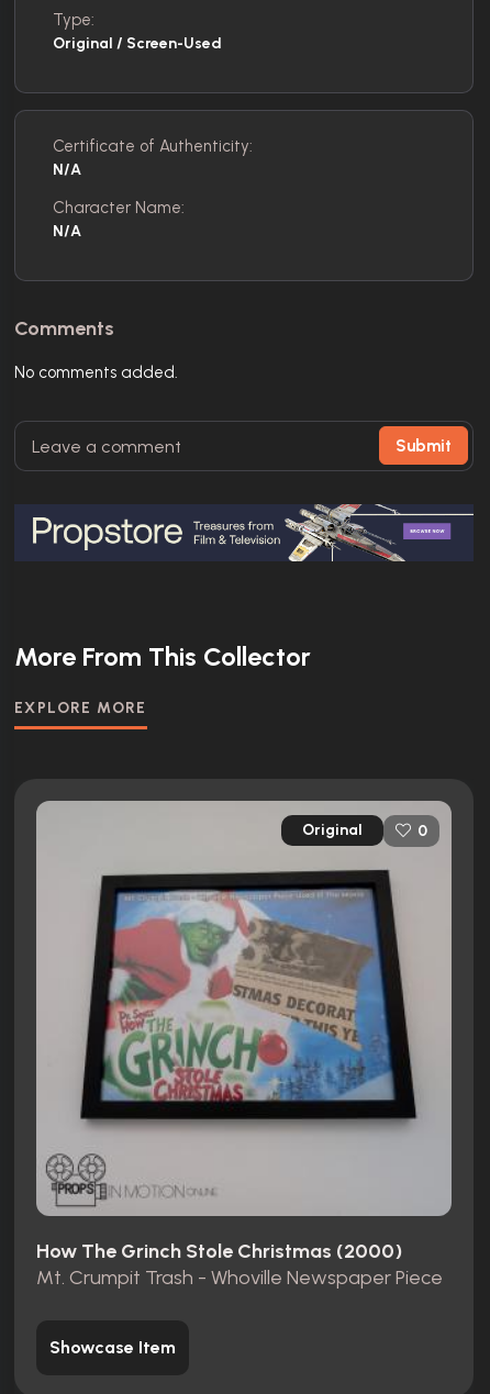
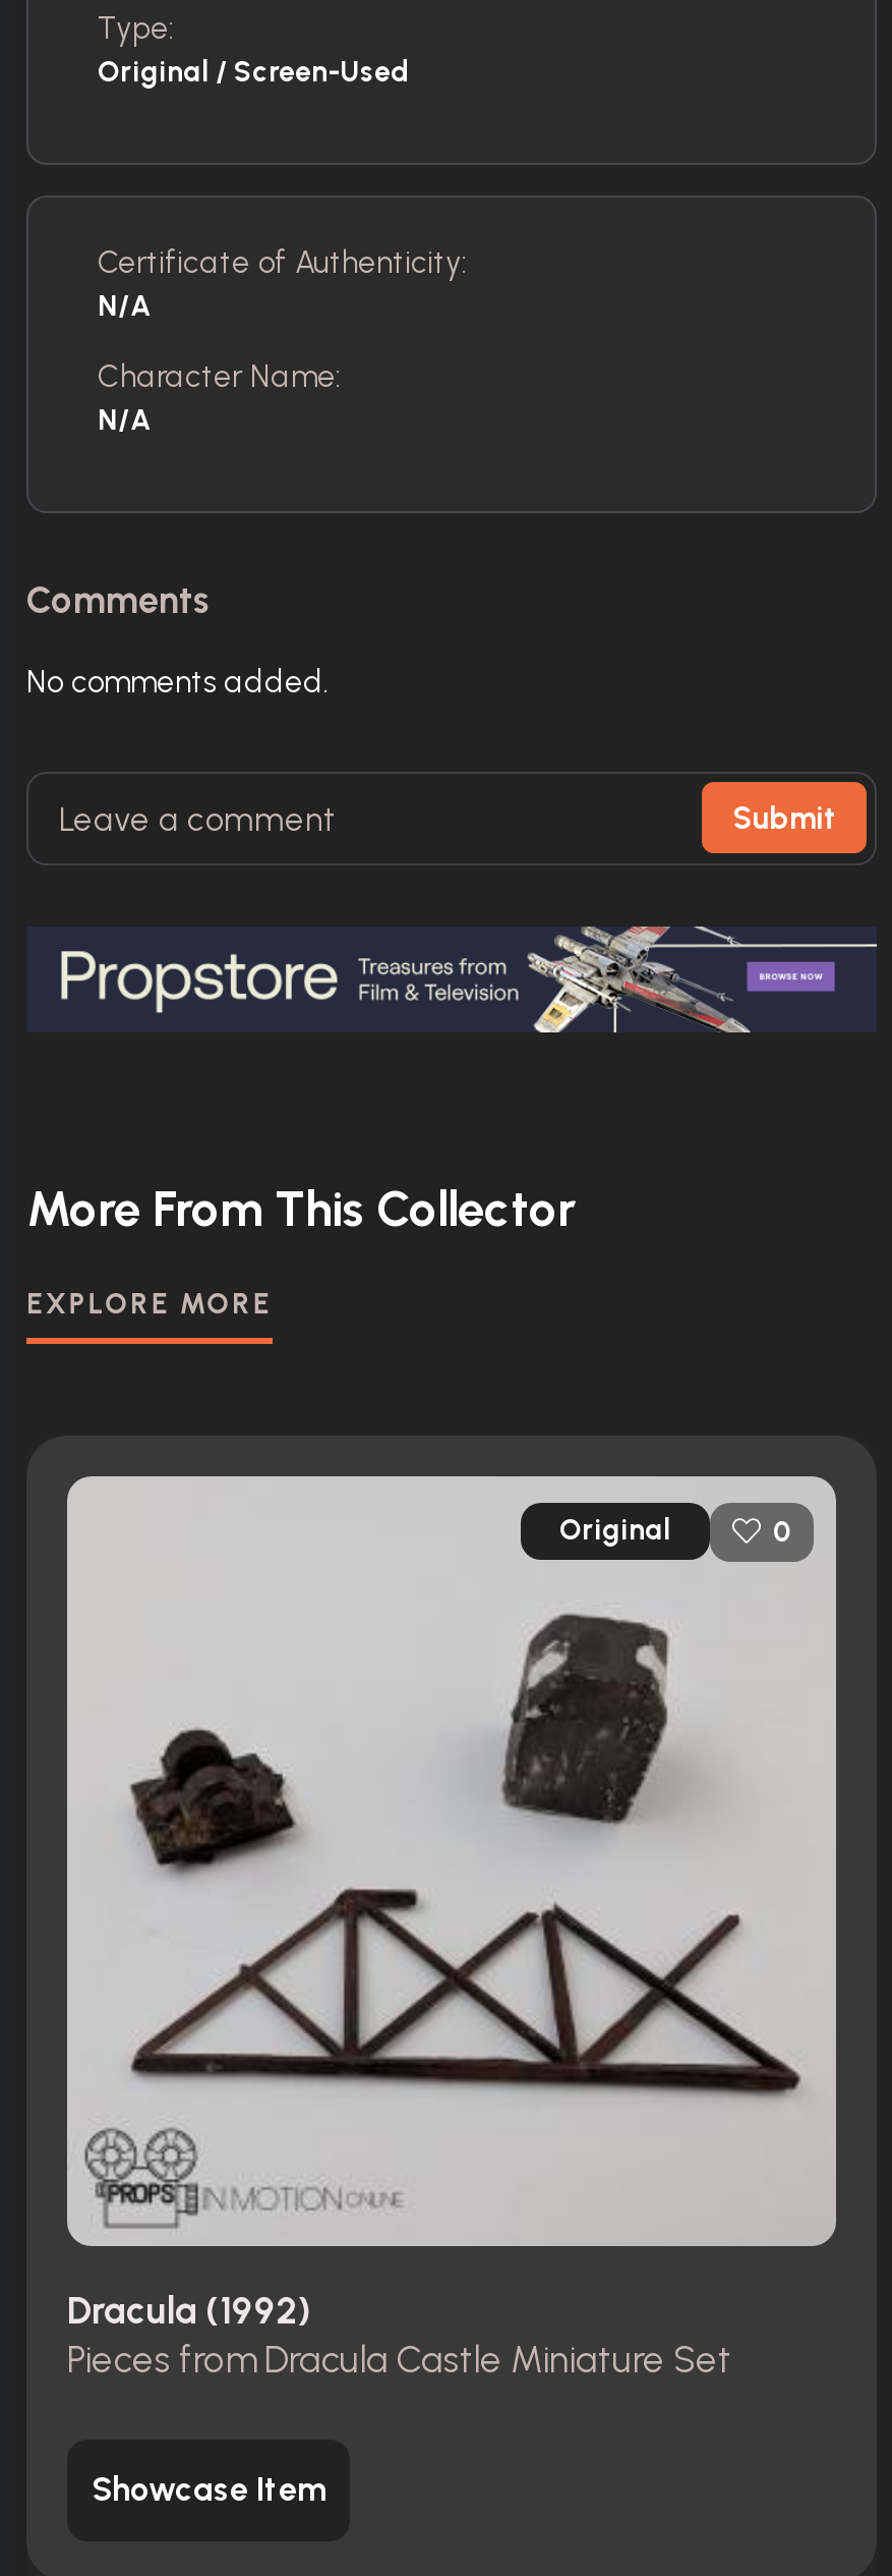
- [image]
- How The Grinch Stole Christmas (2000)
- Mt. Crumpit Trash - Whoville Newspaper Piece
+ [image]
+ Dracula (1992)
+ Pieces from Dracula Castle Miniature Set
